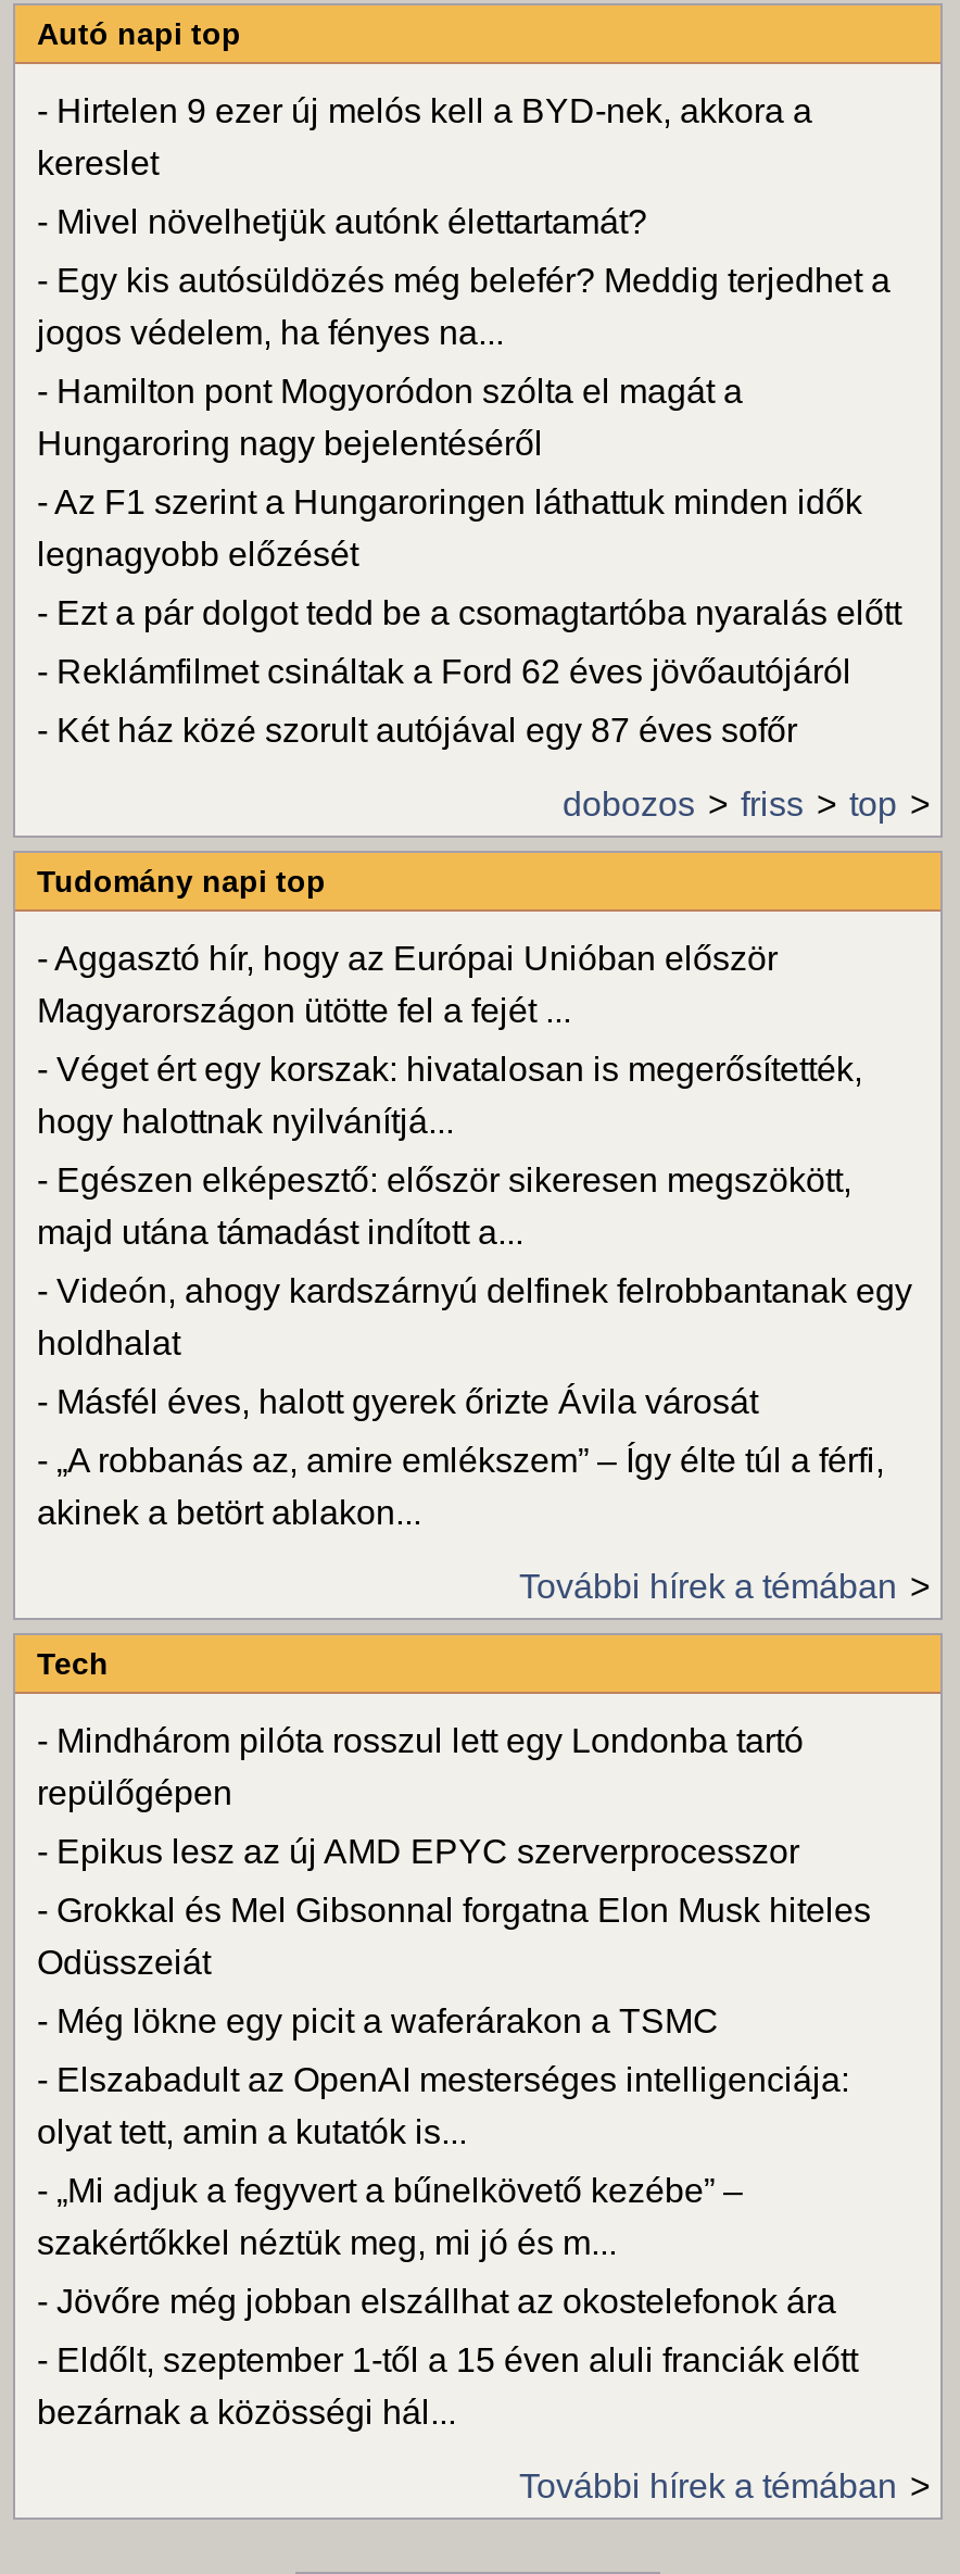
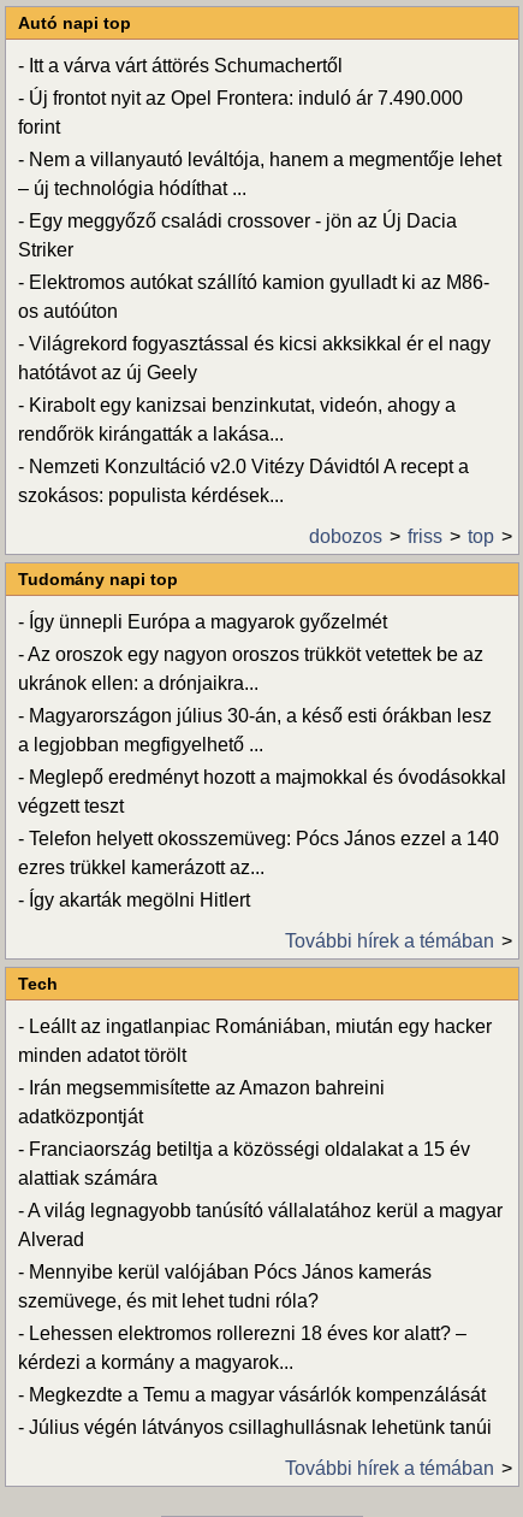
- - Hirtelen 9 ezer új melós kell a BYD-nek, akkora a
- kereslet
+ - Itt a várva várt áttörés Schumachertől

- - Mivel növelhetjük autónk élettartamát?
+ - Új frontot nyit az Opel Frontera: induló ár 7.490.000
+ forint

- - Egy kis autósüldözés még belefér? Meddig terjedhet a
- jogos védelem, ha fényes na...
+ - Nem a villanyautó leváltója, hanem a megmentője lehet
+ – új technológia hódíthat ...

- - Hamilton pont Mogyoródon szólta el magát a
- Hungaroring nagy bejelentéséről
+ - Egy meggyőző családi crossover - jön az Új Dacia
+ Striker

- - Az F1 szerint a Hungaroringen láthattuk minden idők
- legnagyobb előzését
+ - Elektromos autókat szállító kamion gyulladt ki az M86-
+ os autóúton

- - Ezt a pár dolgot tedd be a csomagtartóba nyaralás előtt
+ - Világrekord fogyasztással és kicsi akksikkal ér el nagy
+ hatótávot az új Geely

- - Reklámfilmet csináltak a Ford 62 éves jövőautójáról
+ - Kirabolt egy kanizsai benzinkutat, videón, ahogy a
+ rendőrök kirángatták a lakása...

- - Két ház közé szorult autójával egy 87 éves sofőr
+ - Nemzeti Konzultáció v2.0 Vitézy Dávidtól A recept a
+ szokásos: populista kérdések...

- - Aggasztó hír, hogy az Európai Unióban először
- Magyarországon ütötte fel a fejét ...
+ - Így ünnepli Európa a magyarok győzelmét

- - Véget ért egy korszak: hivatalosan is megerősítették,
- hogy halottnak nyilvánítjá...
+ - Az oroszok egy nagyon oroszos trükköt vetettek be az
+ ukránok ellen: a drónjaikra...

- - Egészen elképesztő: először sikeresen megszökött,
- majd utána támadást indított a...
+ - Magyarországon július 30-án, a késő esti órákban lesz
+ a legjobban megfigyelhető ...

- - Videón, ahogy kardszárnyú delfinek felrobbantanak egy
- holdhalat
+ - Meglepő eredményt hozott a majmokkal és óvodásokkal
+ végzett teszt

- - Másfél éves, halott gyerek őrizte Ávila városát
+ - Telefon helyett okosszemüveg: Pócs János ezzel a 140
+ ezres trükkel kamerázott az...

- - „A robbanás az, amire emlékszem” – Így élte túl a férfi,
- akinek a betört ablakon...
+ - Így akarták megölni Hitlert

- - Mindhárom pilóta rosszul lett egy Londonba tartó
- repülőgépen
+ - Leállt az ingatlanpiac Romániában, miután egy hacker
+ minden adatot törölt

- - Epikus lesz az új AMD EPYC szerverprocesszor
+ - Irán megsemmisítette az Amazon bahreini
+ adatközpontját

- - Grokkal és Mel Gibsonnal forgatna Elon Musk hiteles
- Odüsszeiát
+ - Franciaország betiltja a közösségi oldalakat a 15 év
+ alattiak számára

- - Még lökne egy picit a waferárakon a TSMC
+ - A világ legnagyobb tanúsító vállalatához kerül a magyar
+ Alverad

- - Elszabadult az OpenAI mesterséges intelligenciája:
- olyat tett, amin a kutatók is...
+ - Mennyibe kerül valójában Pócs János kamerás
+ szemüvege, és mit lehet tudni róla?

- - „Mi adjuk a fegyvert a bűnelkövető kezébe” –
- szakértőkkel néztük meg, mi jó és m...
+ - Lehessen elektromos rollerezni 18 éves kor alatt? –
+ kérdezi a kormány a magyarok...

- - Jövőre még jobban elszállhat az okostelefonok ára
+ - Megkezdte a Temu a magyar vásárlók kompenzálását

- - Eldőlt, szeptember 1-től a 15 éven aluli franciák előtt
- bezárnak a közösségi hál...
+ - Július végén látványos csillaghullásnak lehetünk tanúi
